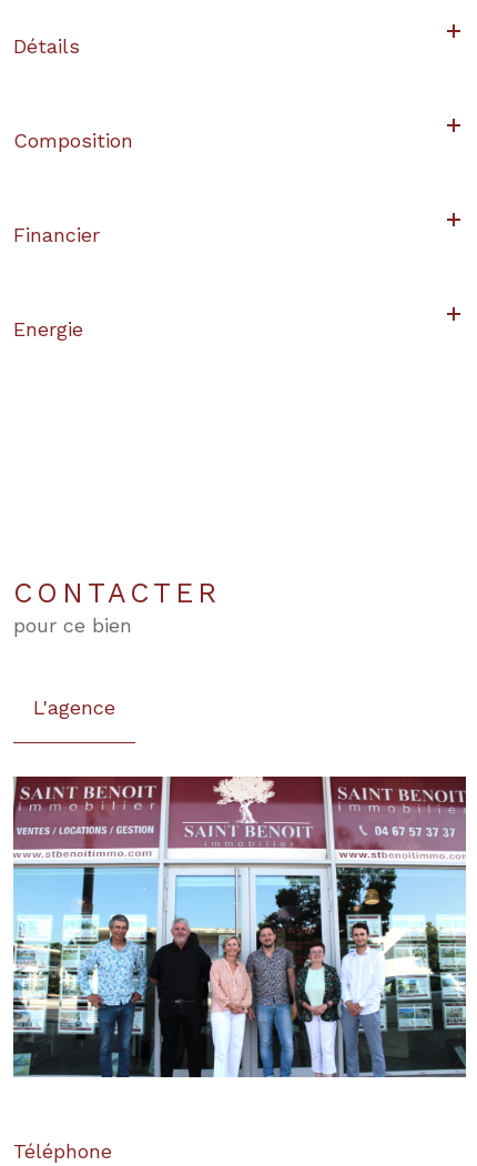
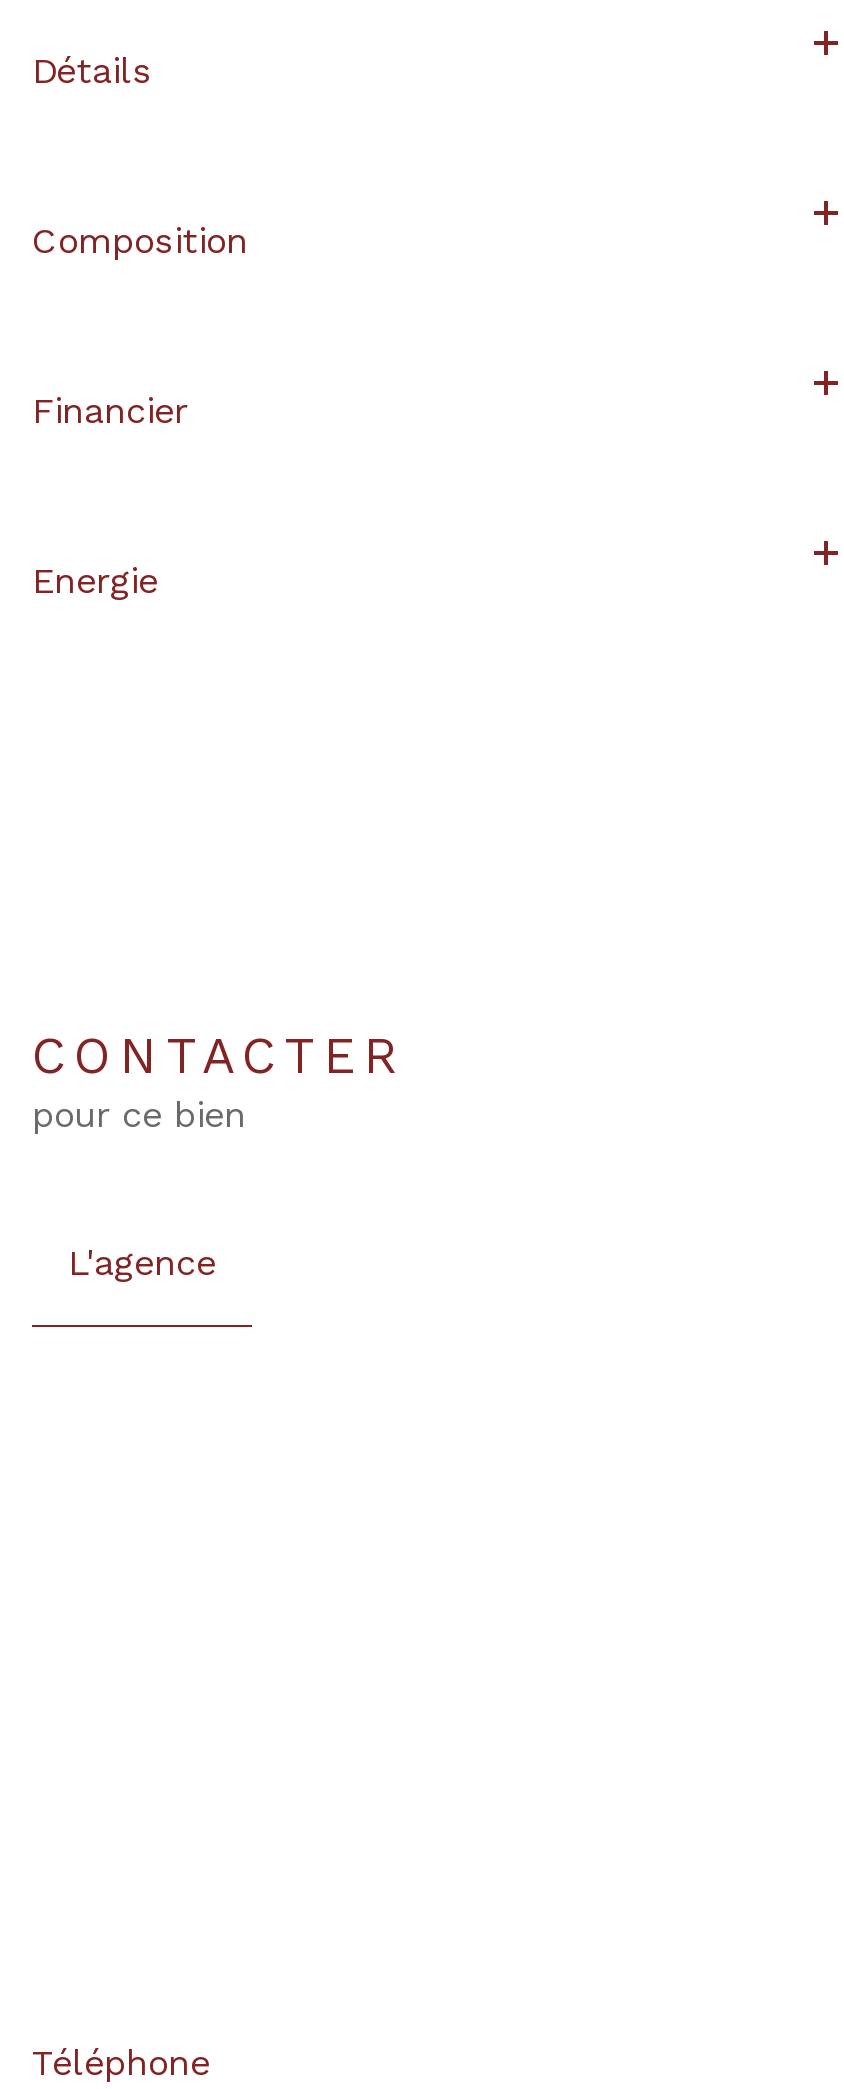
- [image]
